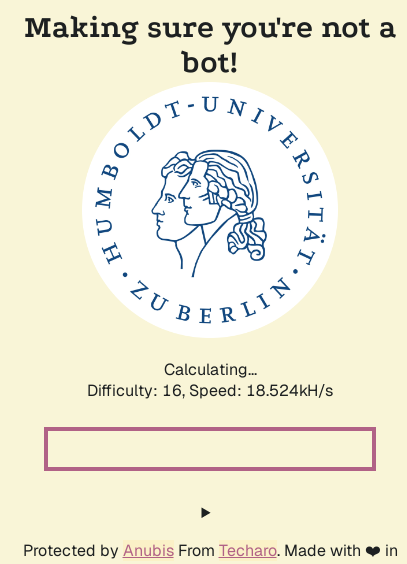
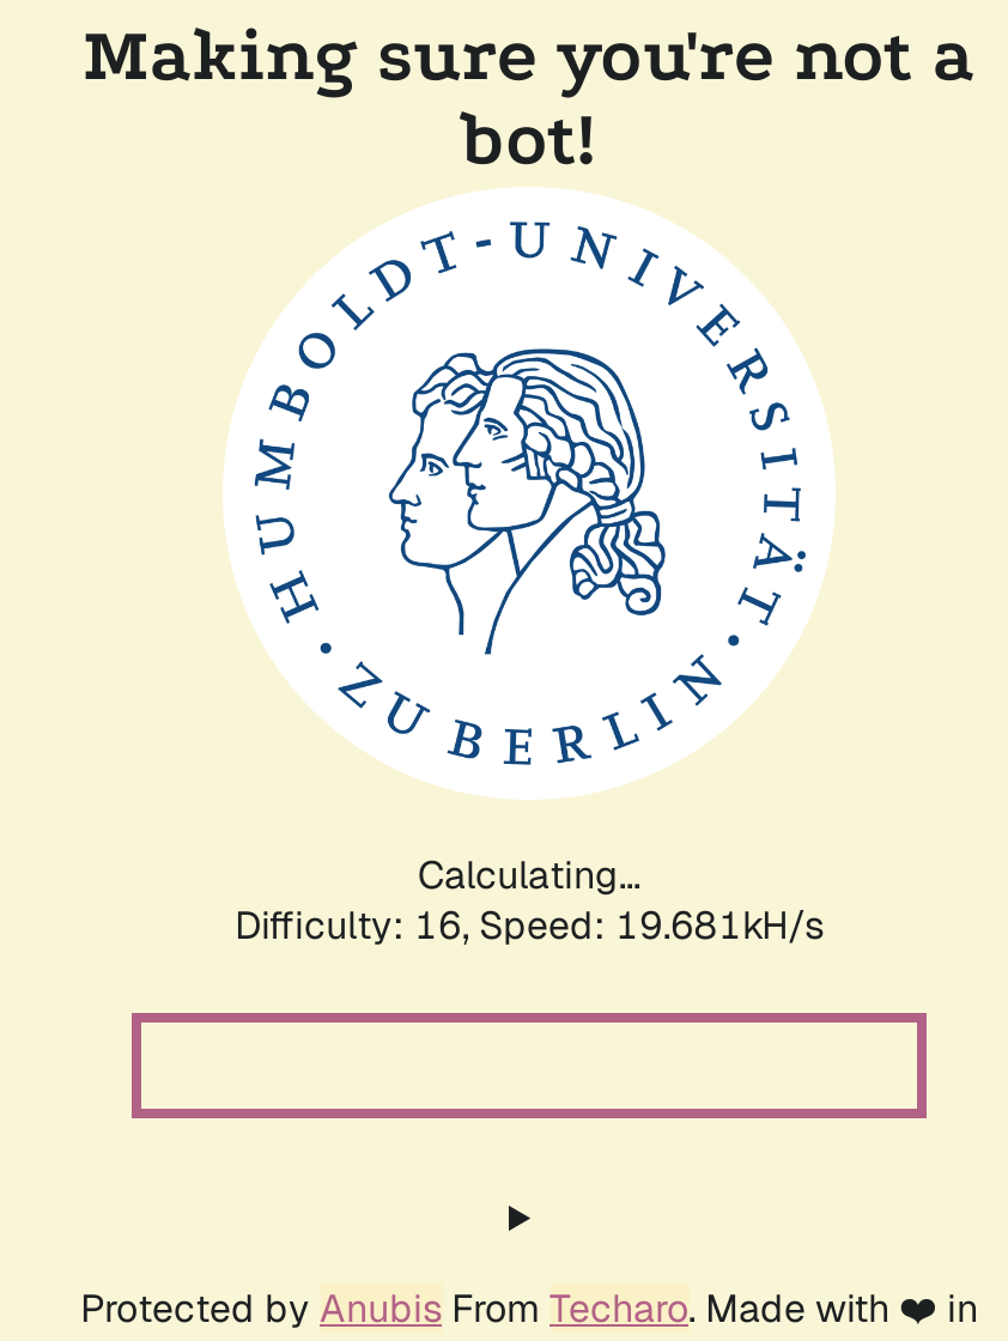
- Difficulty: 16, Speed: 18.524kH/s
+ Difficulty: 16, Speed: 19.681kH/s
